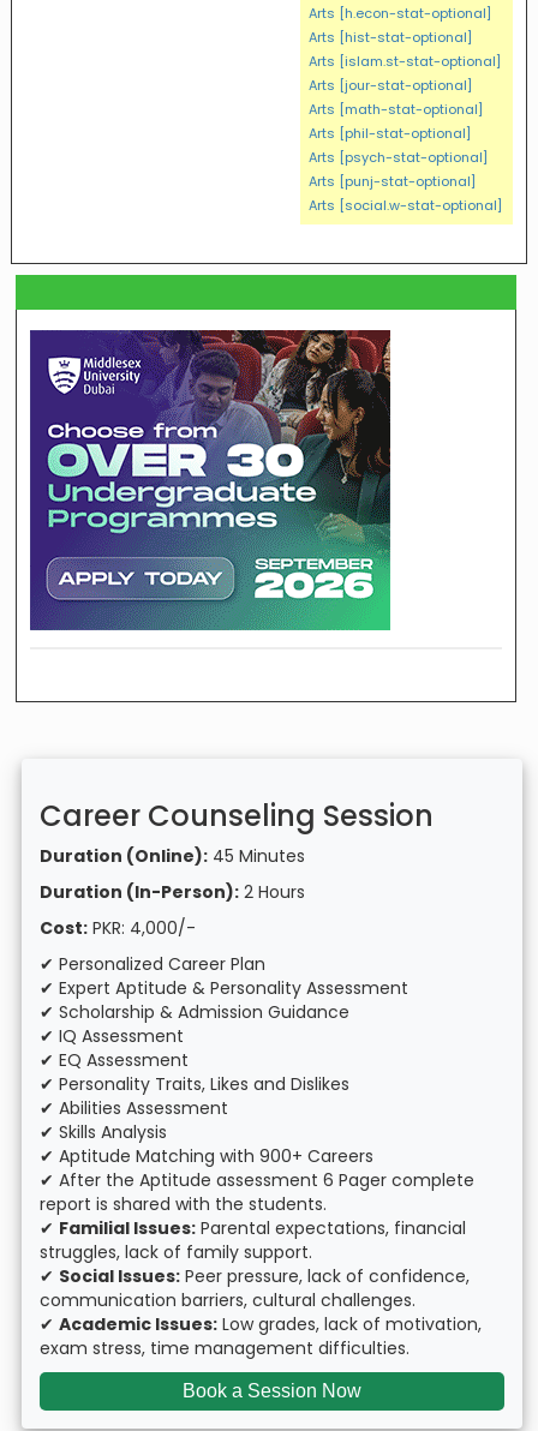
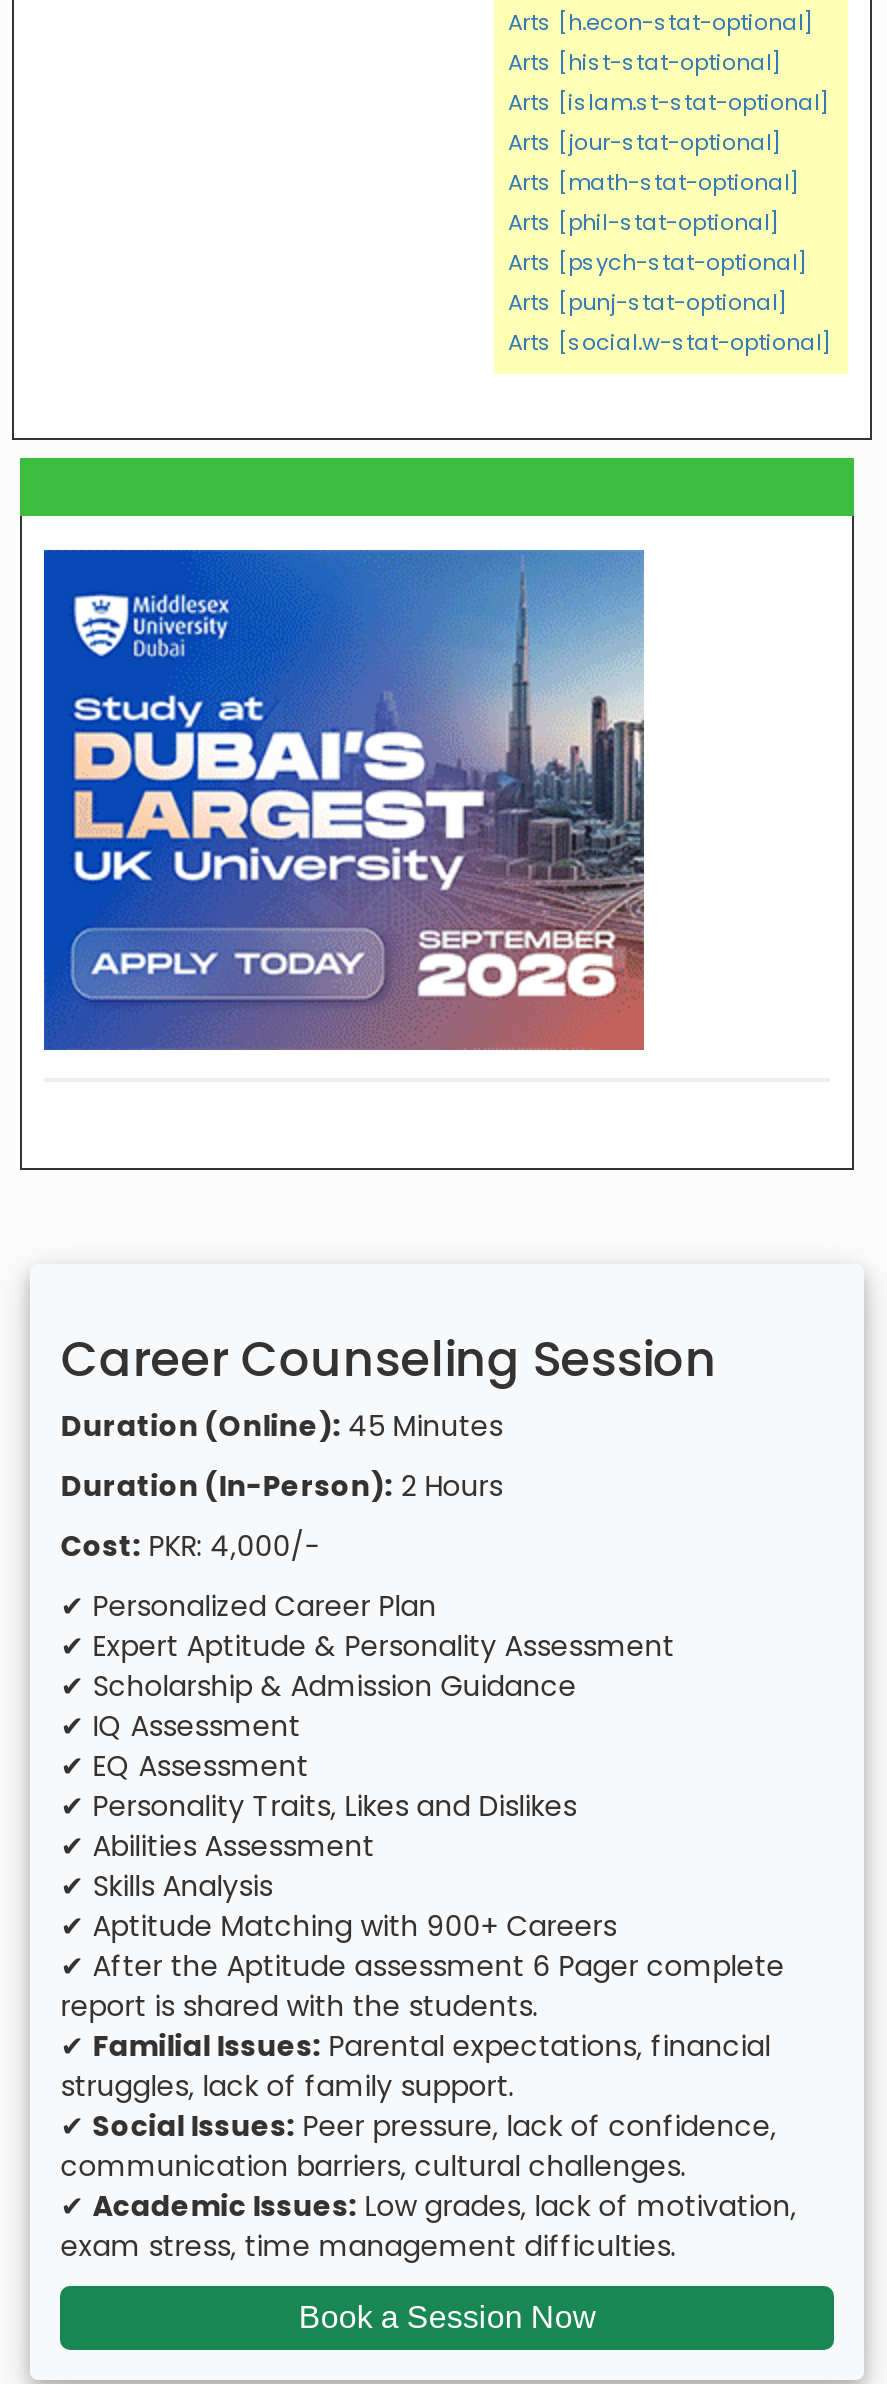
- [image]
+ [image]
